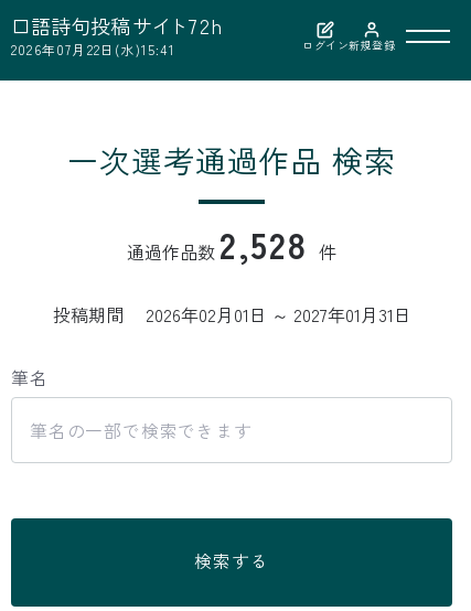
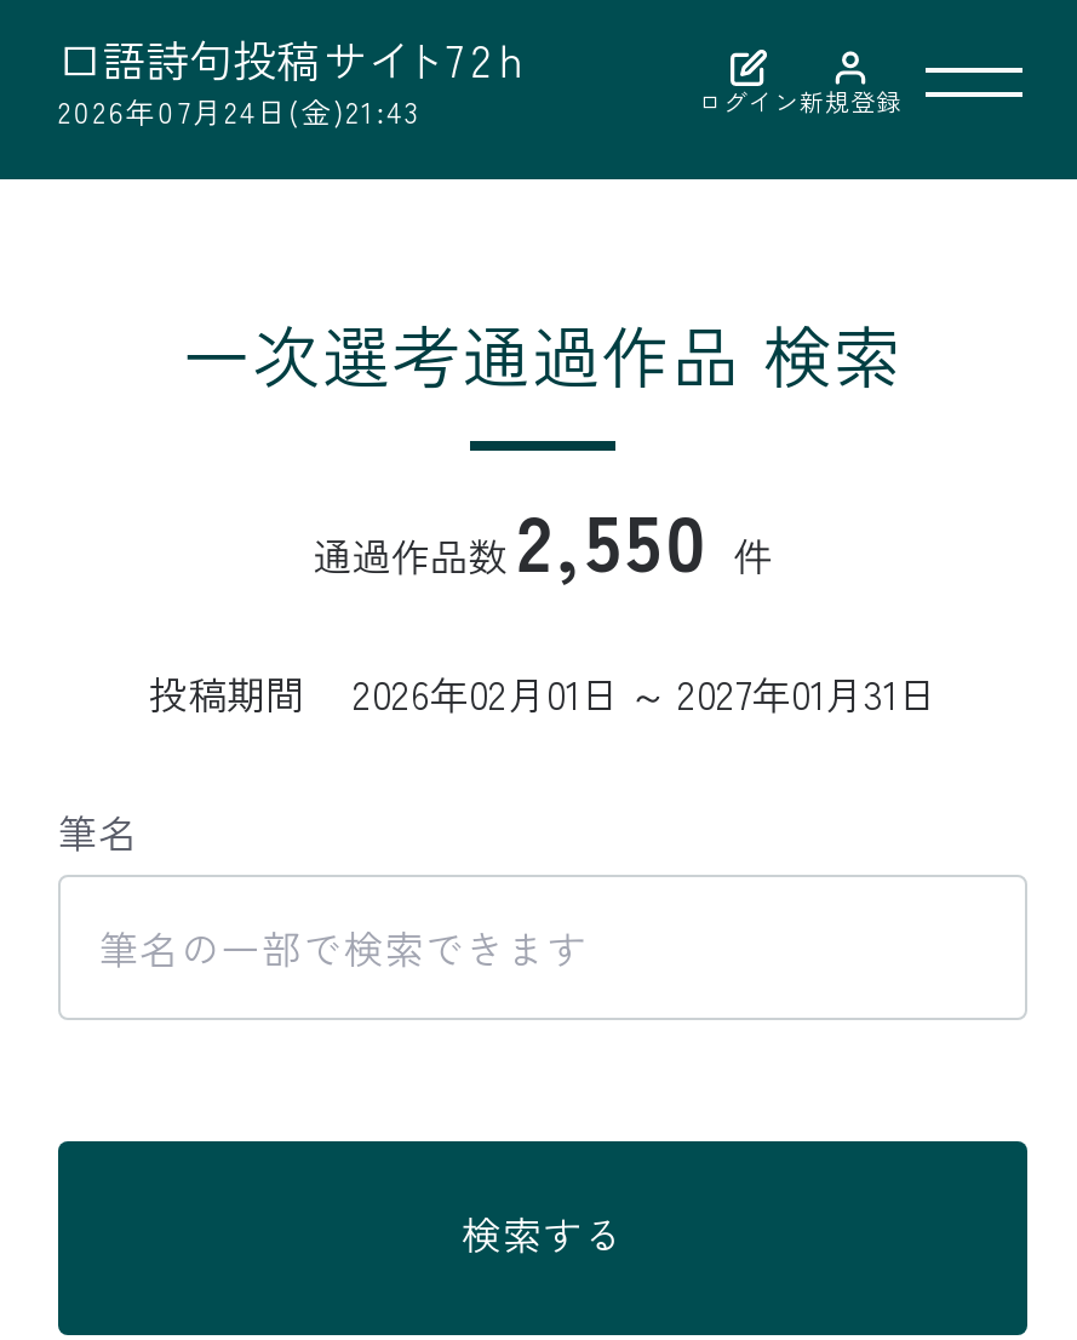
- 2026年07月22日(水)15:41
+ 2026年07月24日(金)21:43

- 通過作品数 2,528件
+ 通過作品数 2,550件
